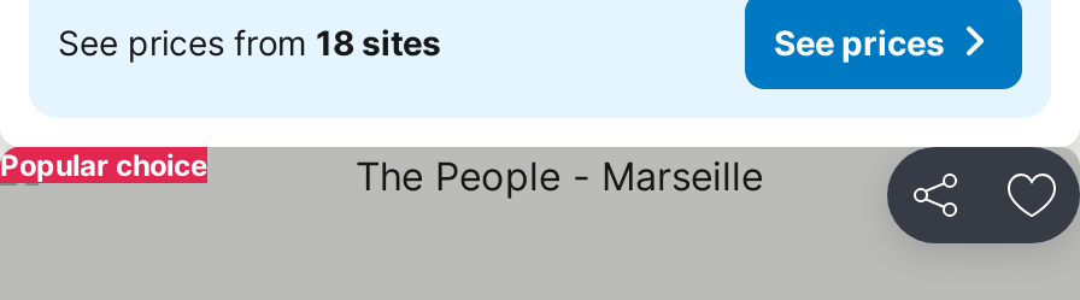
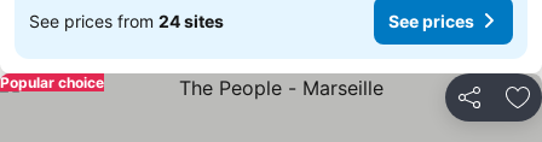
- See prices from 18 sites
+ See prices from 24 sites
